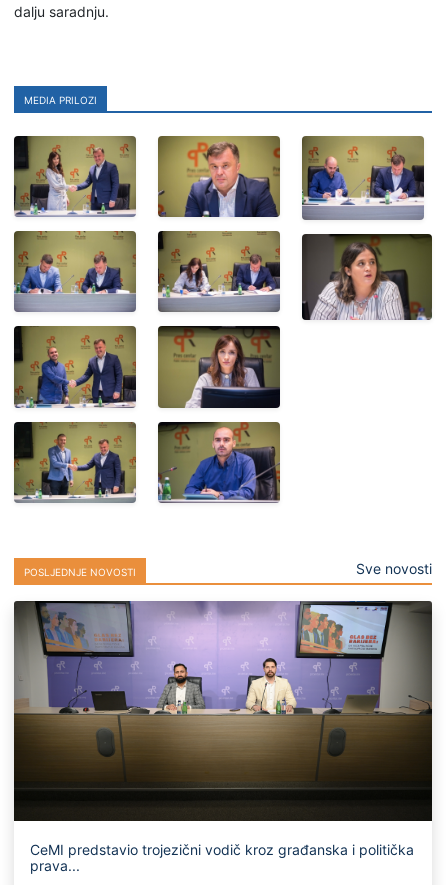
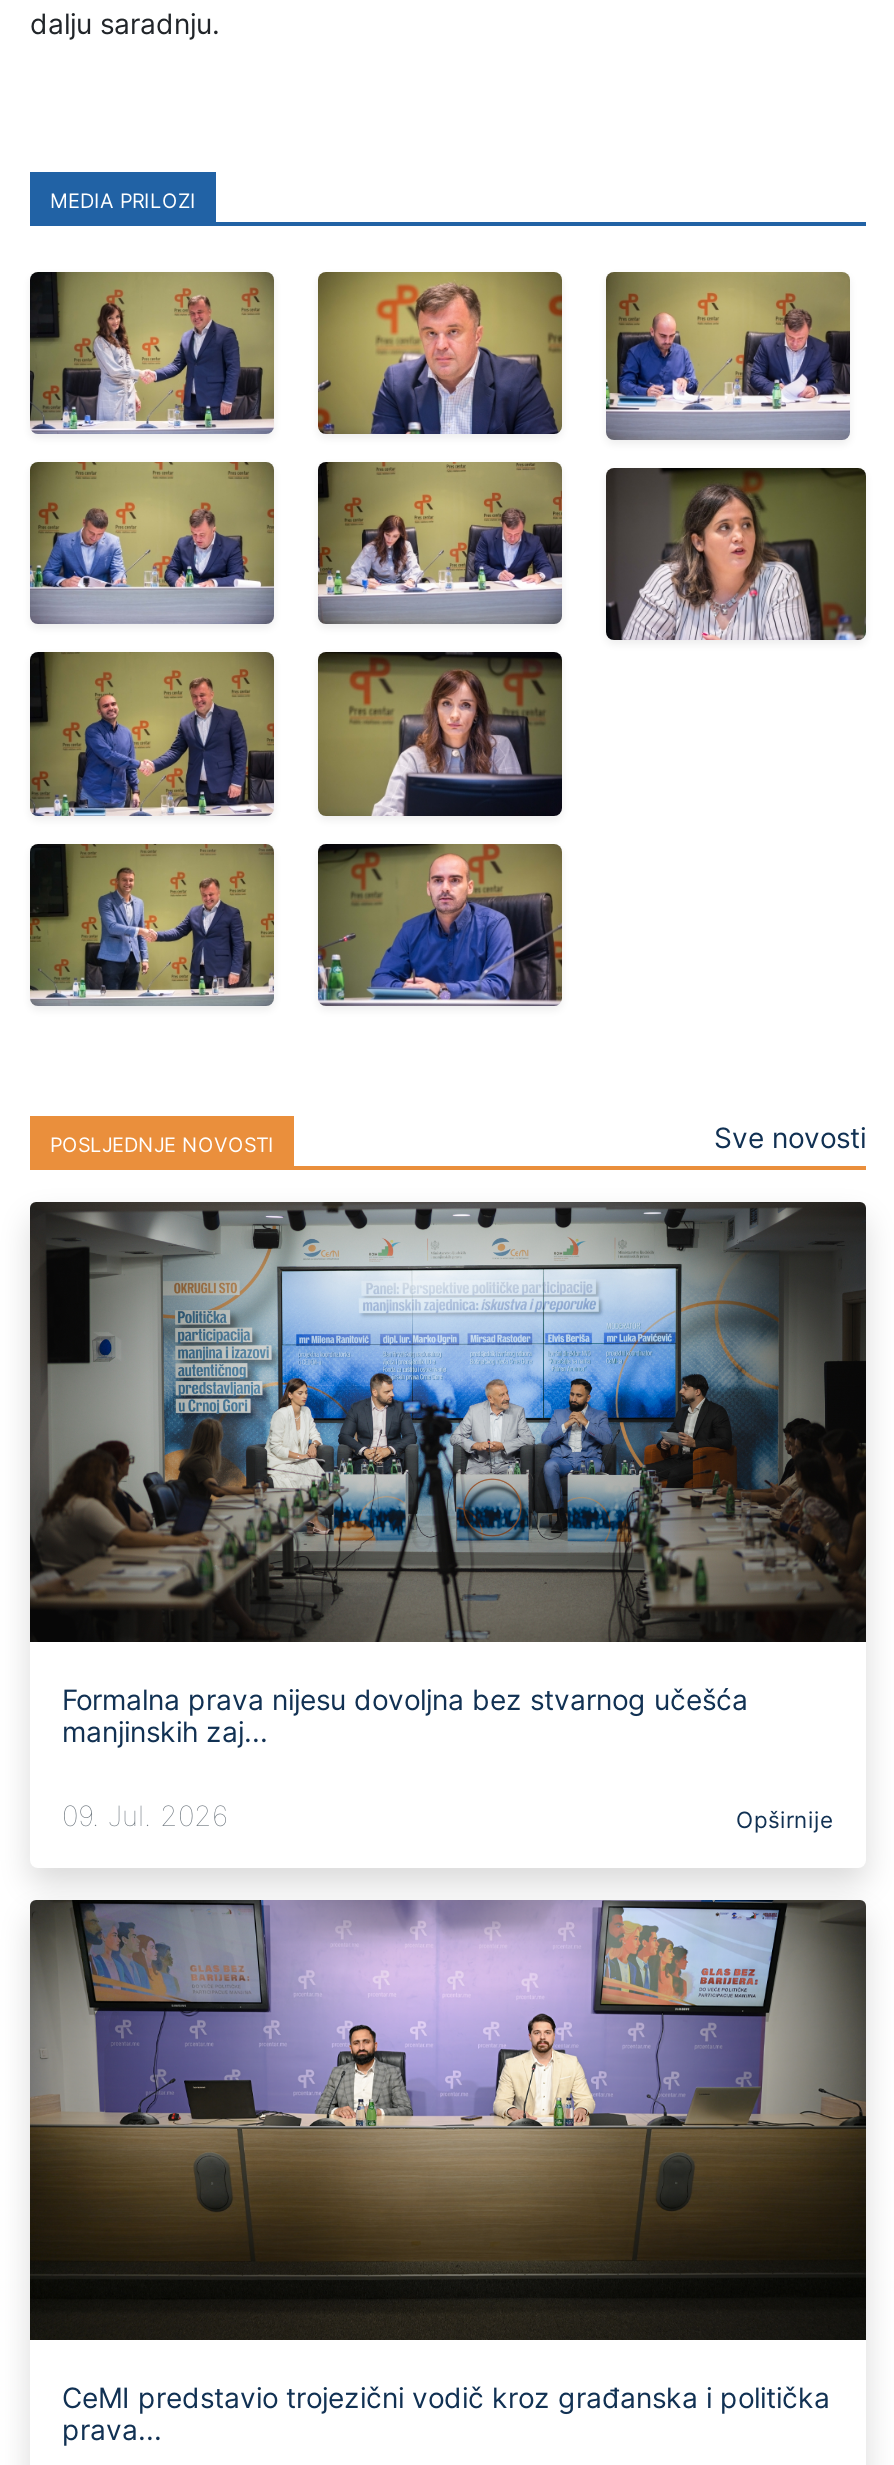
+ [image]
+ Formalna prava nijesu dovoljna bez stvarnog učešća
+ manjinskih zaj...
+ 09. Jul. 2026
+ Opširnije
